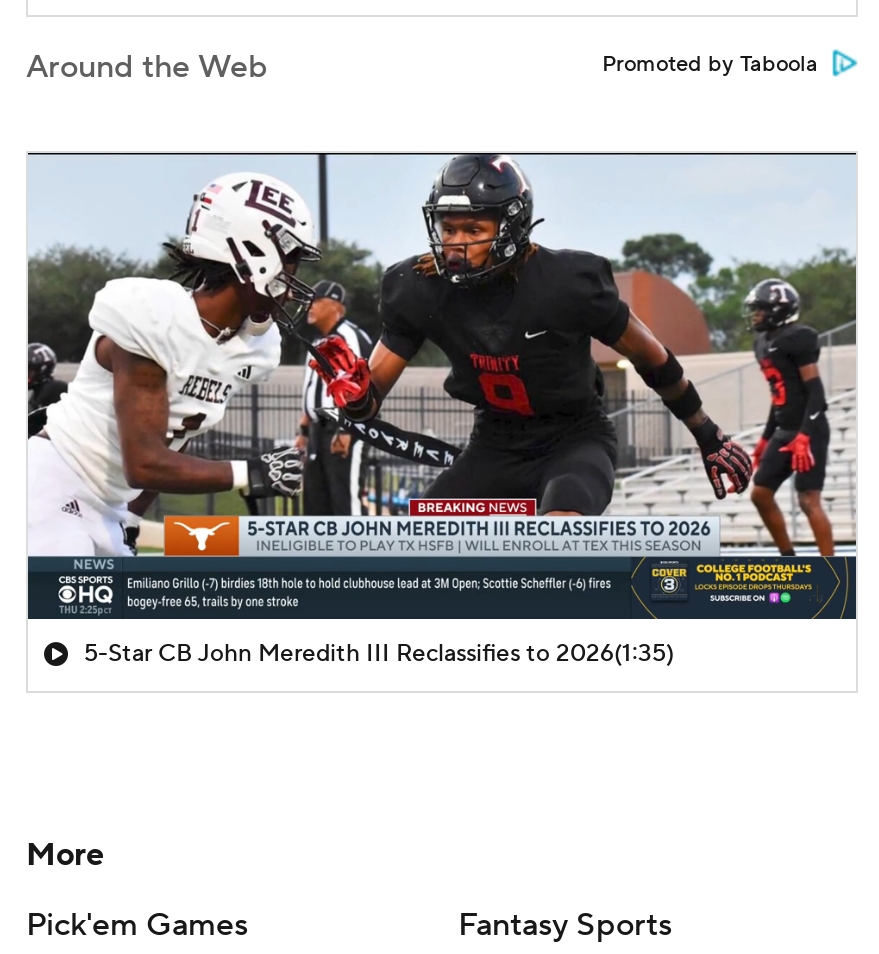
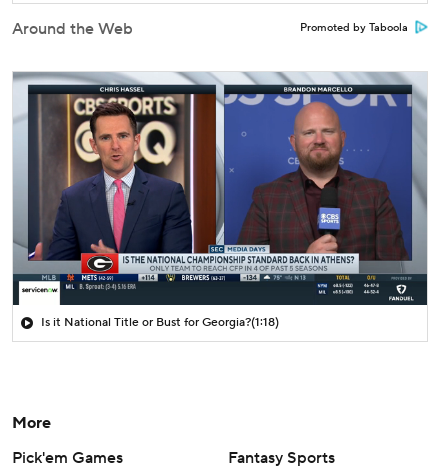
- [image]
- 5-Star CB John Meredith III Reclassifies to 2026(1:35)
+ [image]
+ Is it National Title or Bust for Georgia?(1:18)
